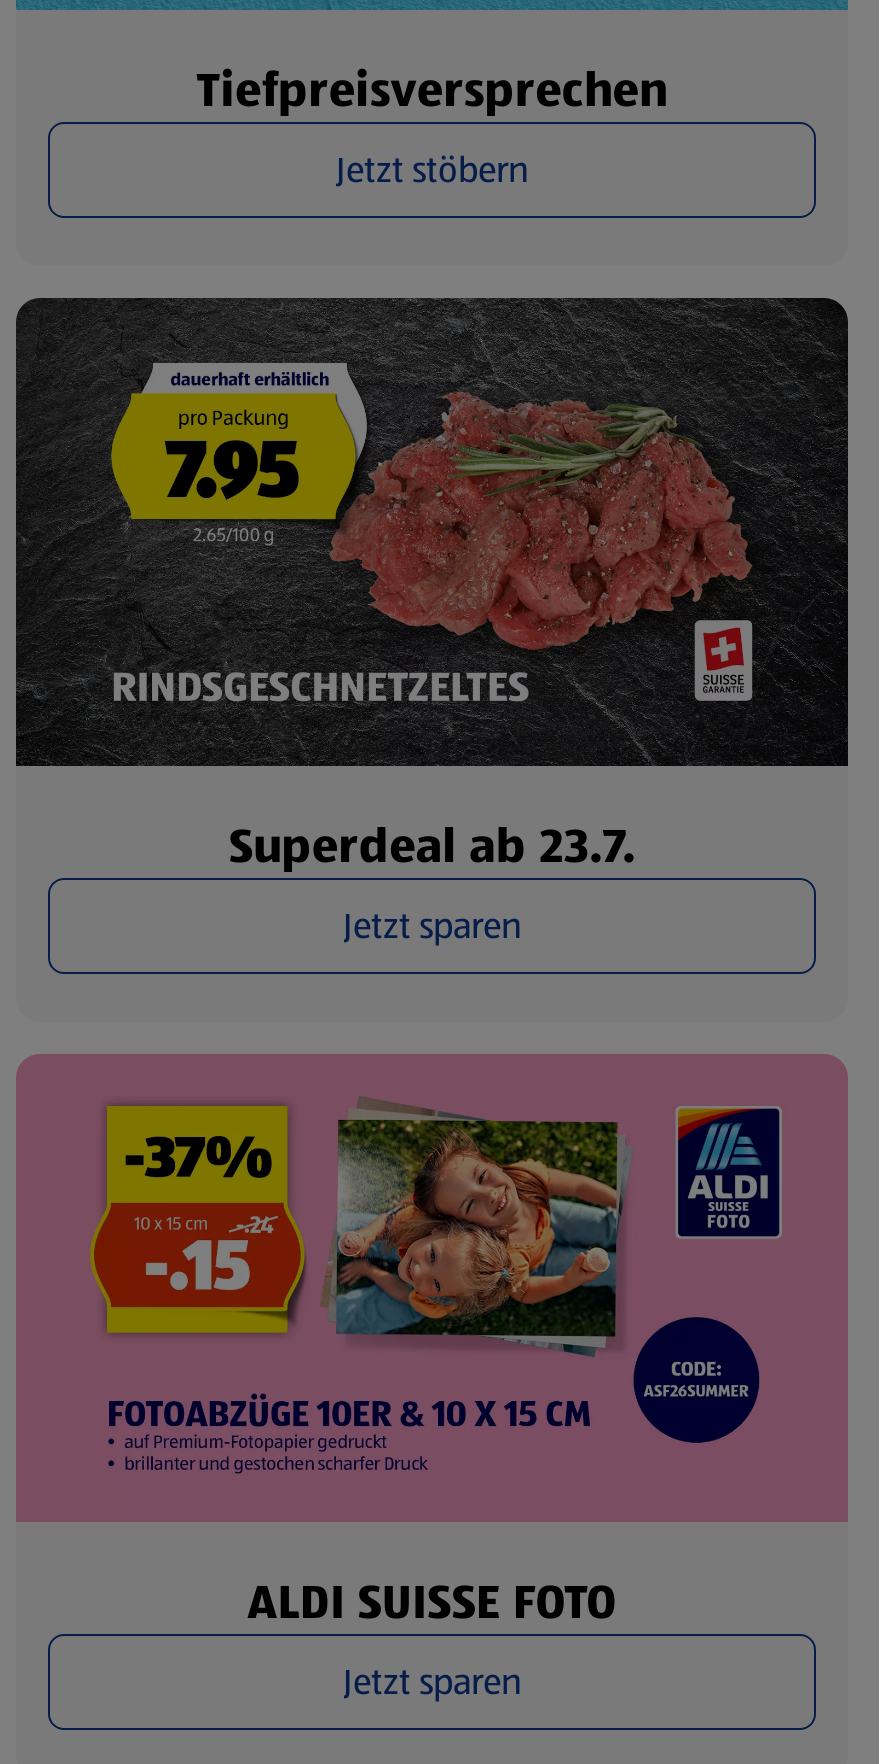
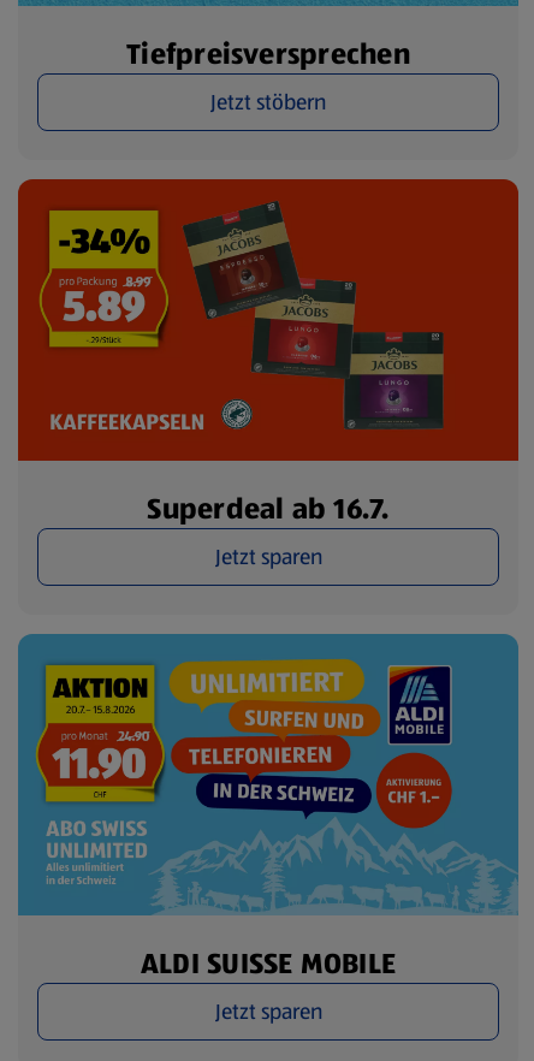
- [image]
- Superdeal ab 23.7.
+ [image]
+ Superdeal ab 16.7.

- [image]
- ALDI SUISSE FOTO
+ [image]
+ ALDI SUISSE MOBILE
